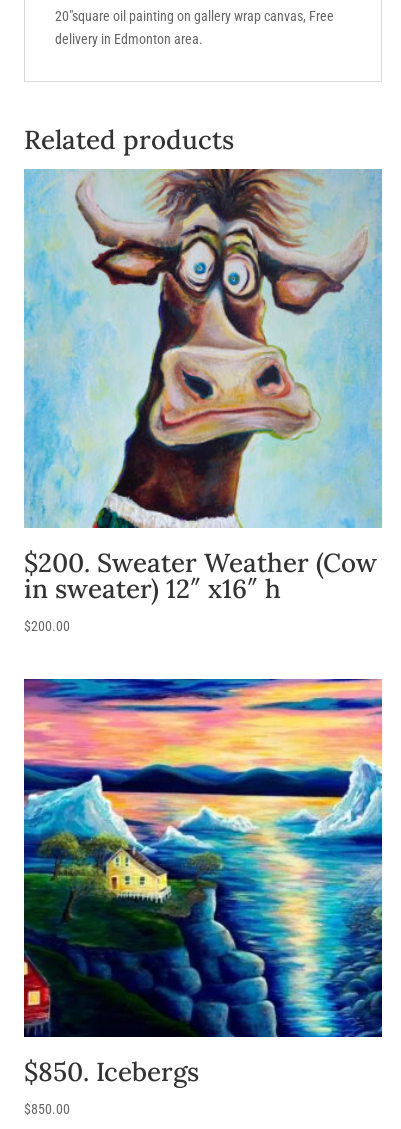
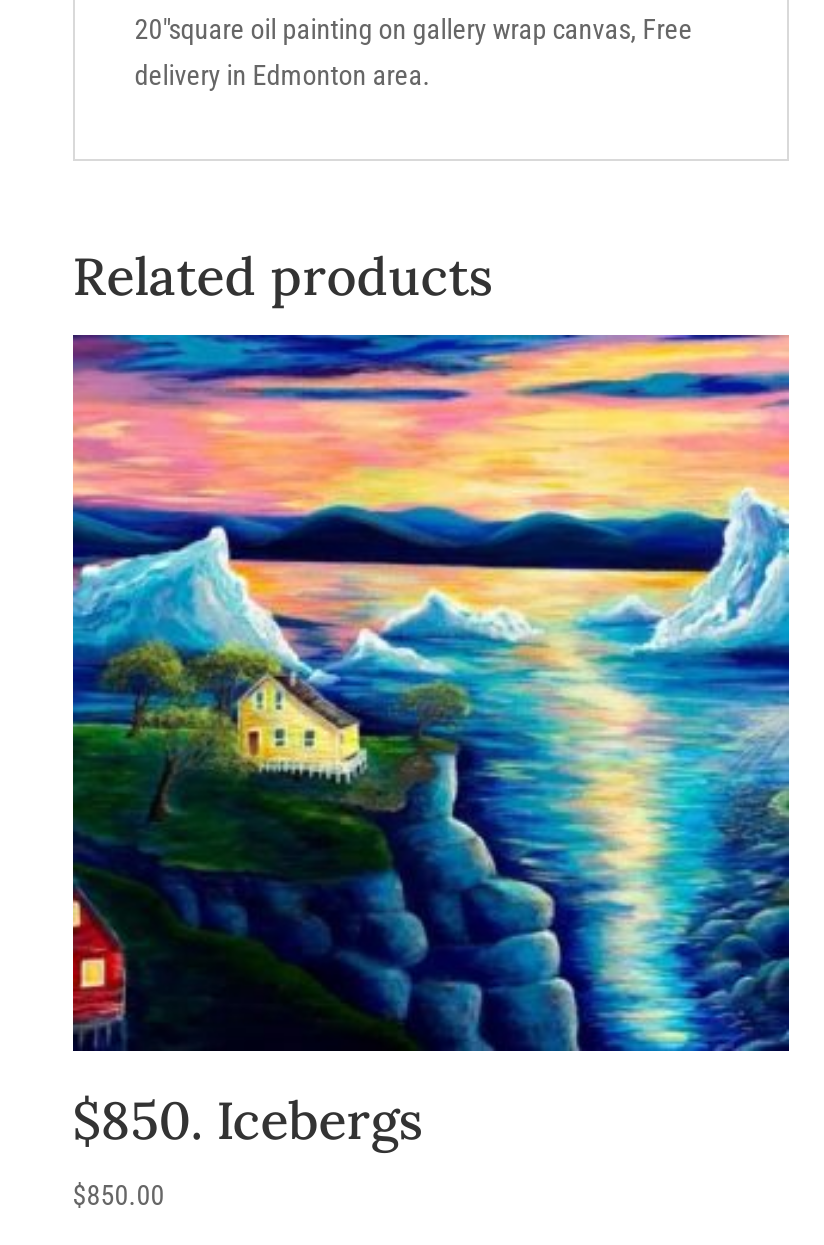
- [image]
- $200. Sweater Weather (Cow
- in sweater) 12″ x16″ h
- $200.00
